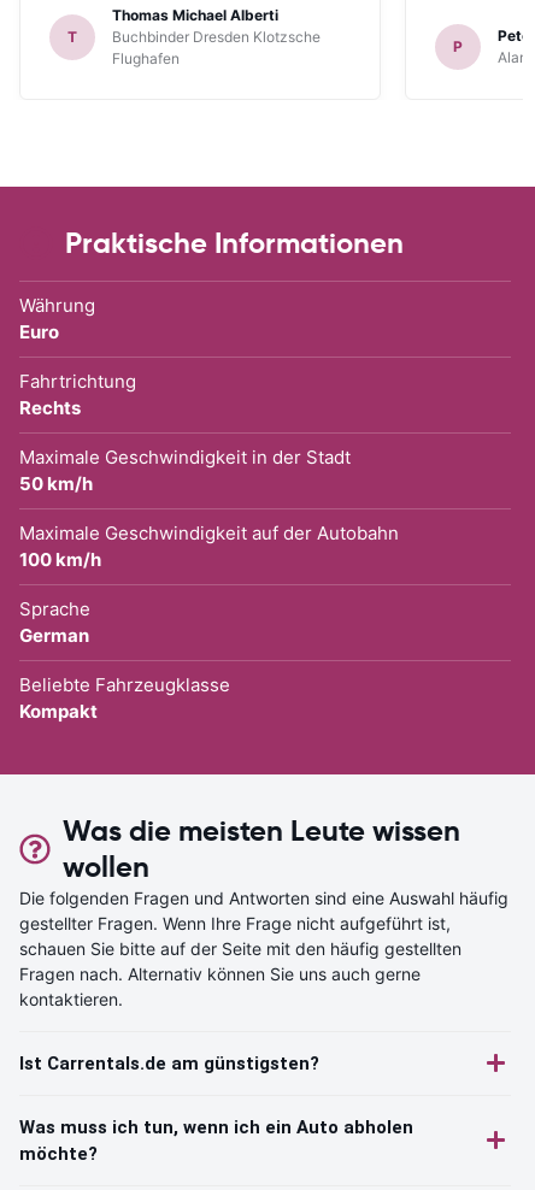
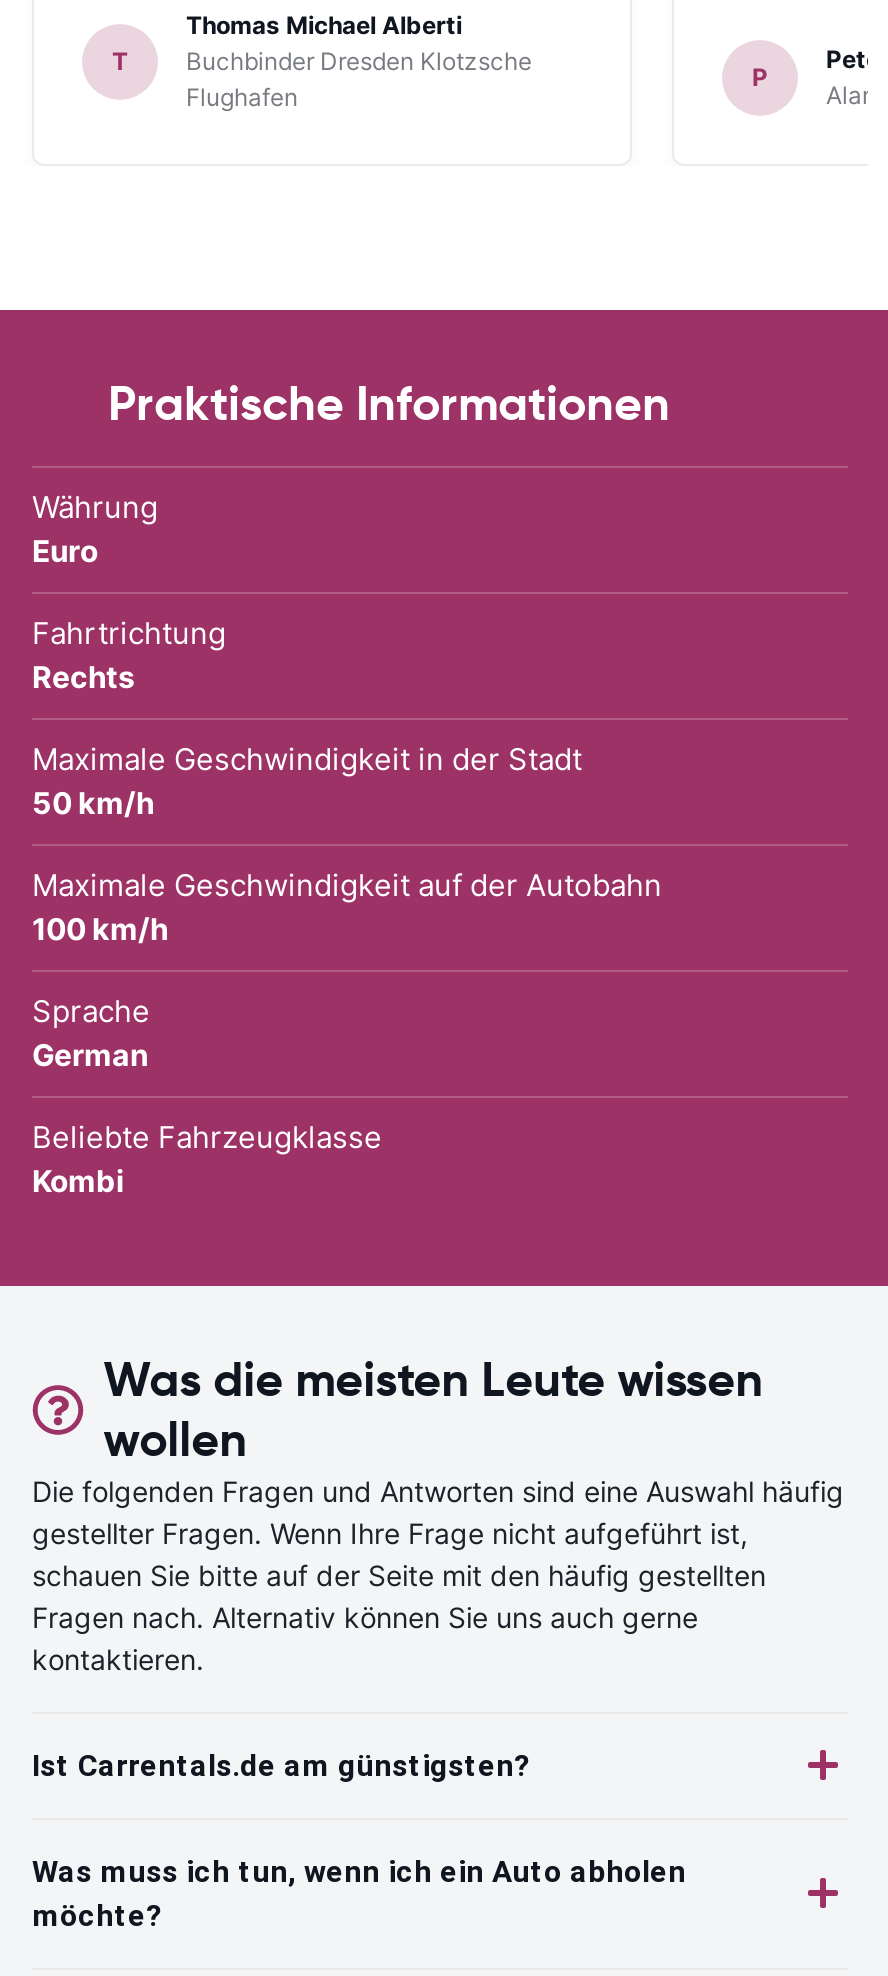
- Kompakt
+ Kombi
